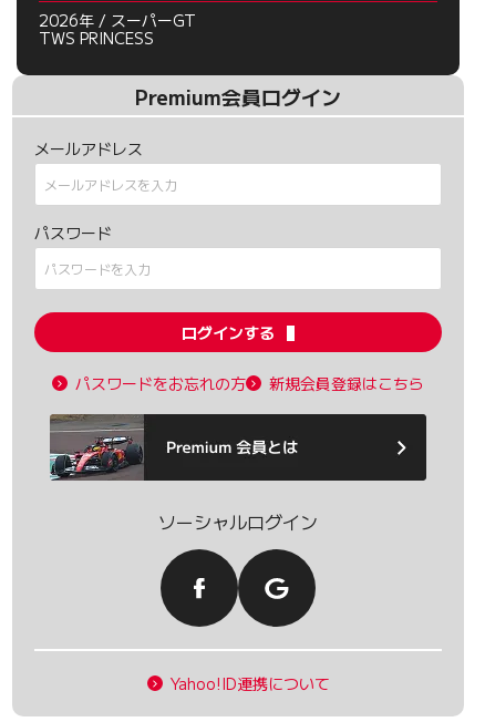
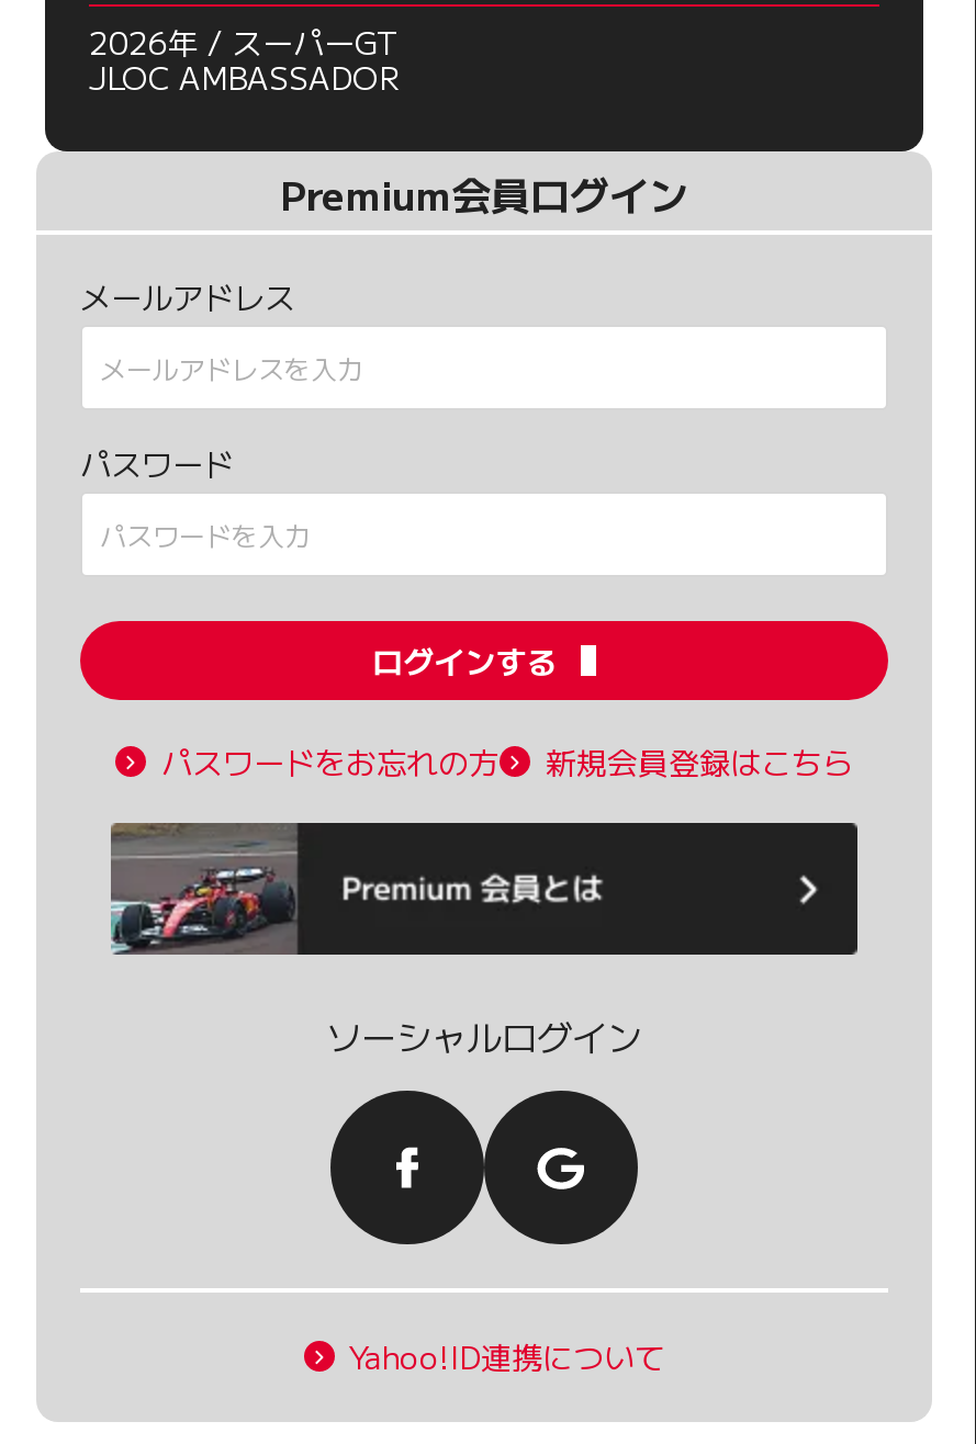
- TWS PRINCESS
+ JLOC AMBASSADOR
